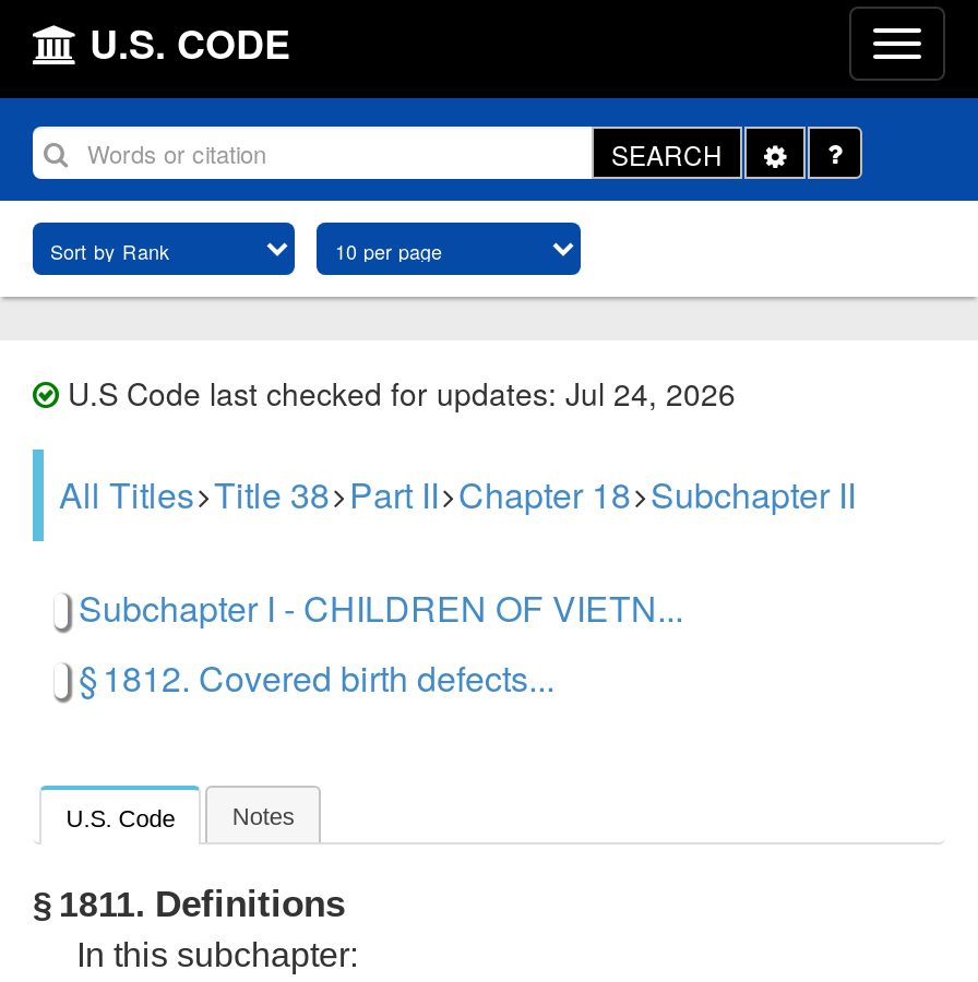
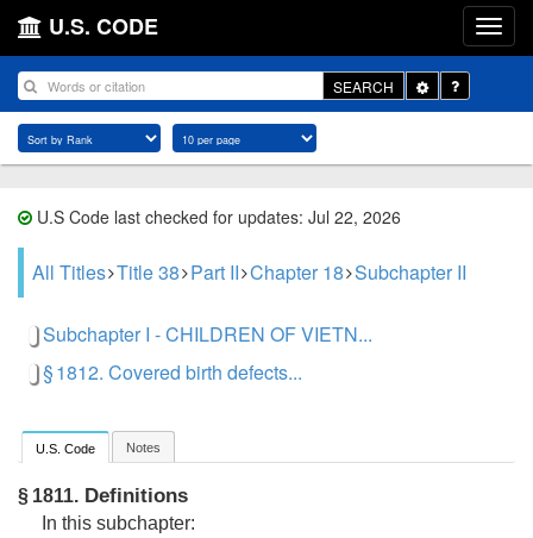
- U.S Code last checked for updates: Jul 24, 2026
+ U.S Code last checked for updates: Jul 22, 2026
